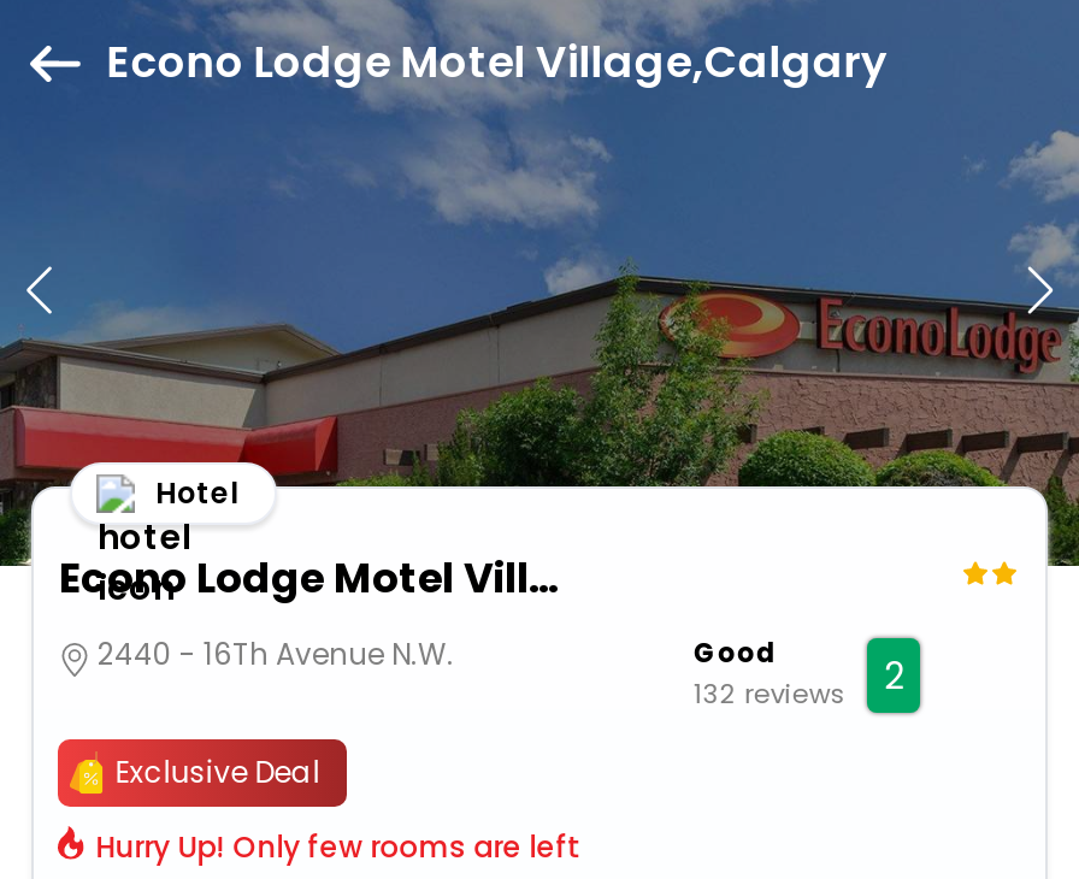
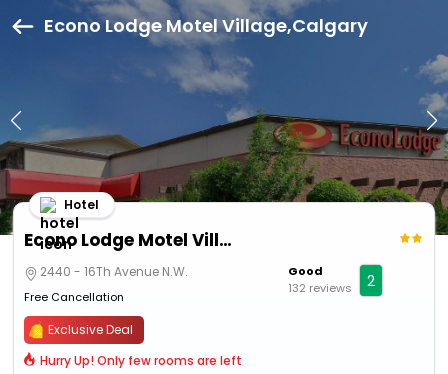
+ Free Cancellation
